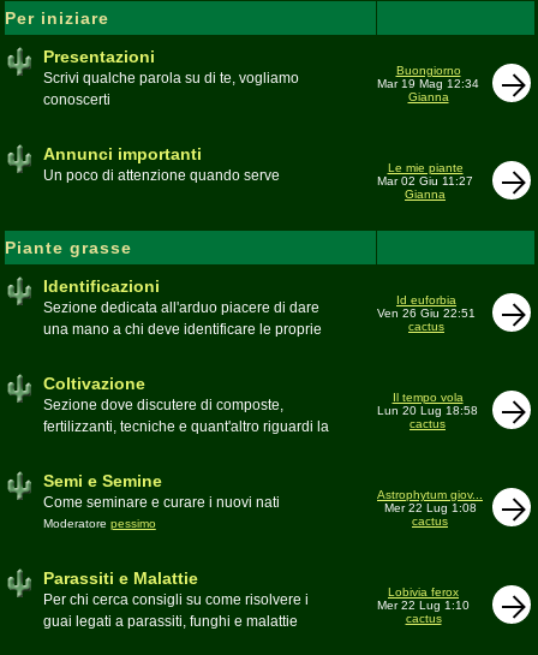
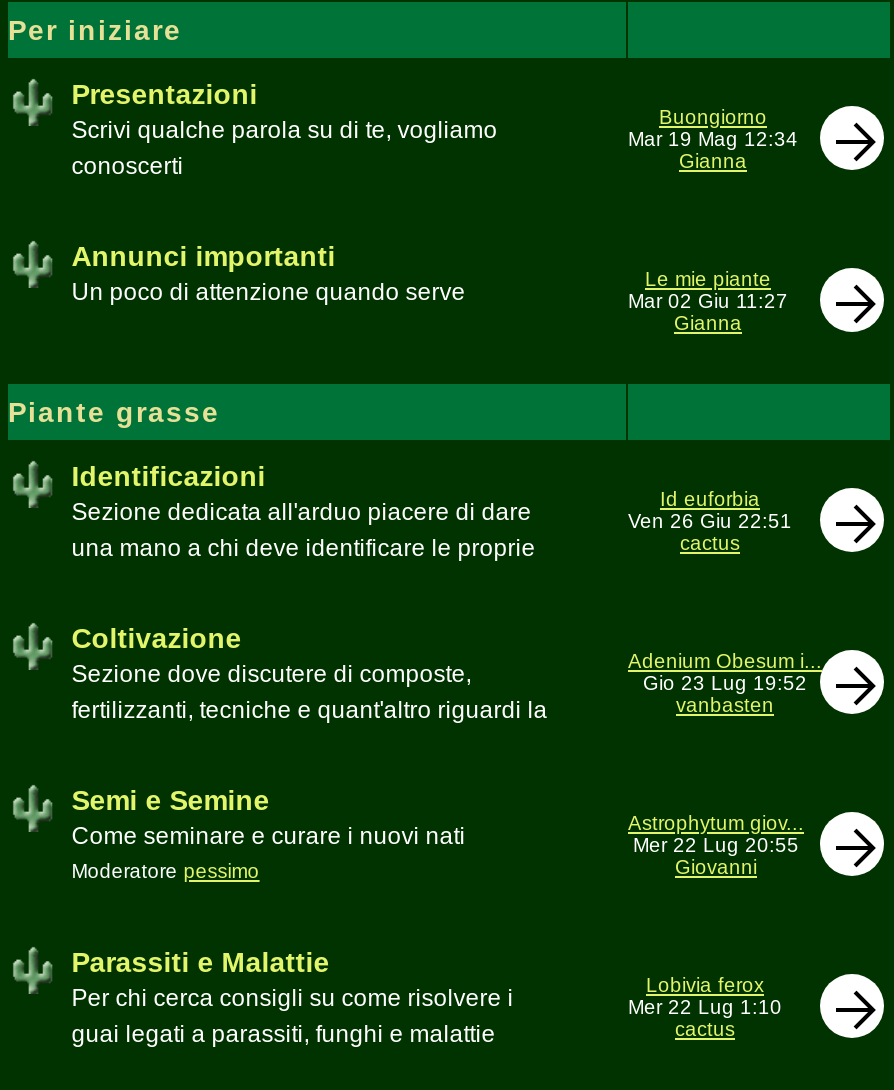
- Il tempo vola
- Lun 20 Lug 18:58
- cactus
+ Adenium Obesum i...
+ Gio 23 Lug 19:52
+ vanbasten

- Mer 22 Lug 1:08
- cactus
+ Mer 22 Lug 20:55
+ Giovanni
